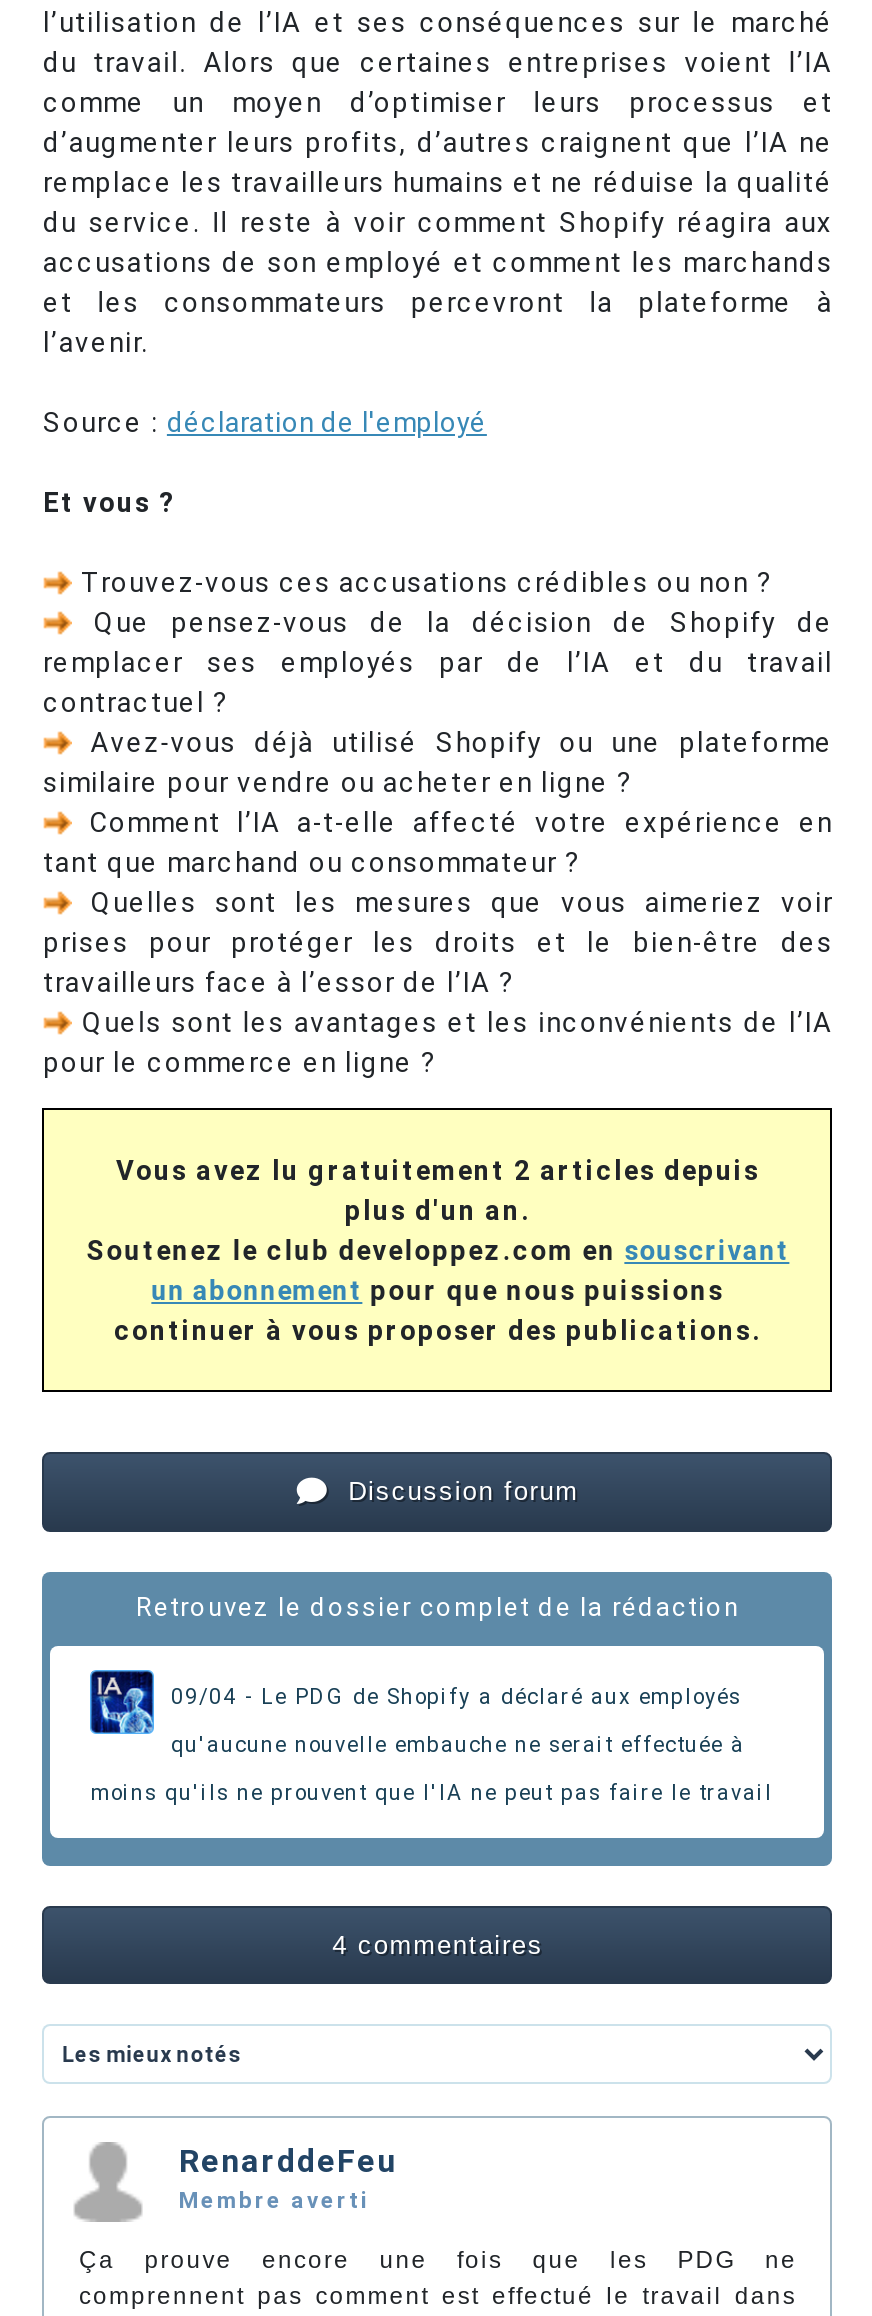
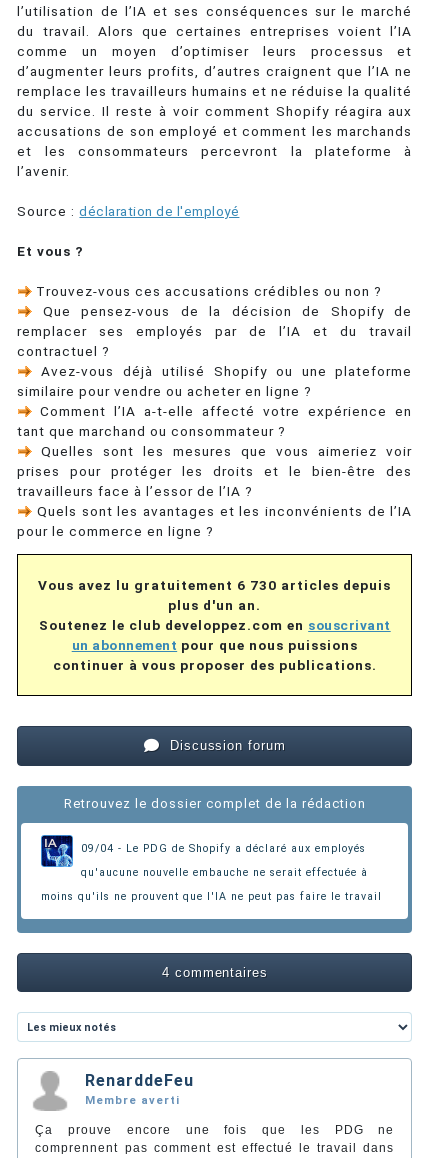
- Vous avez lu gratuitement 2 articles depuis
+ Vous avez lu gratuitement 6 730 articles depuis
